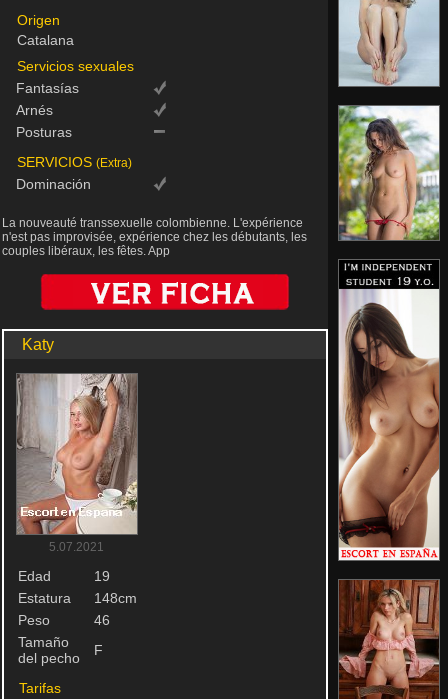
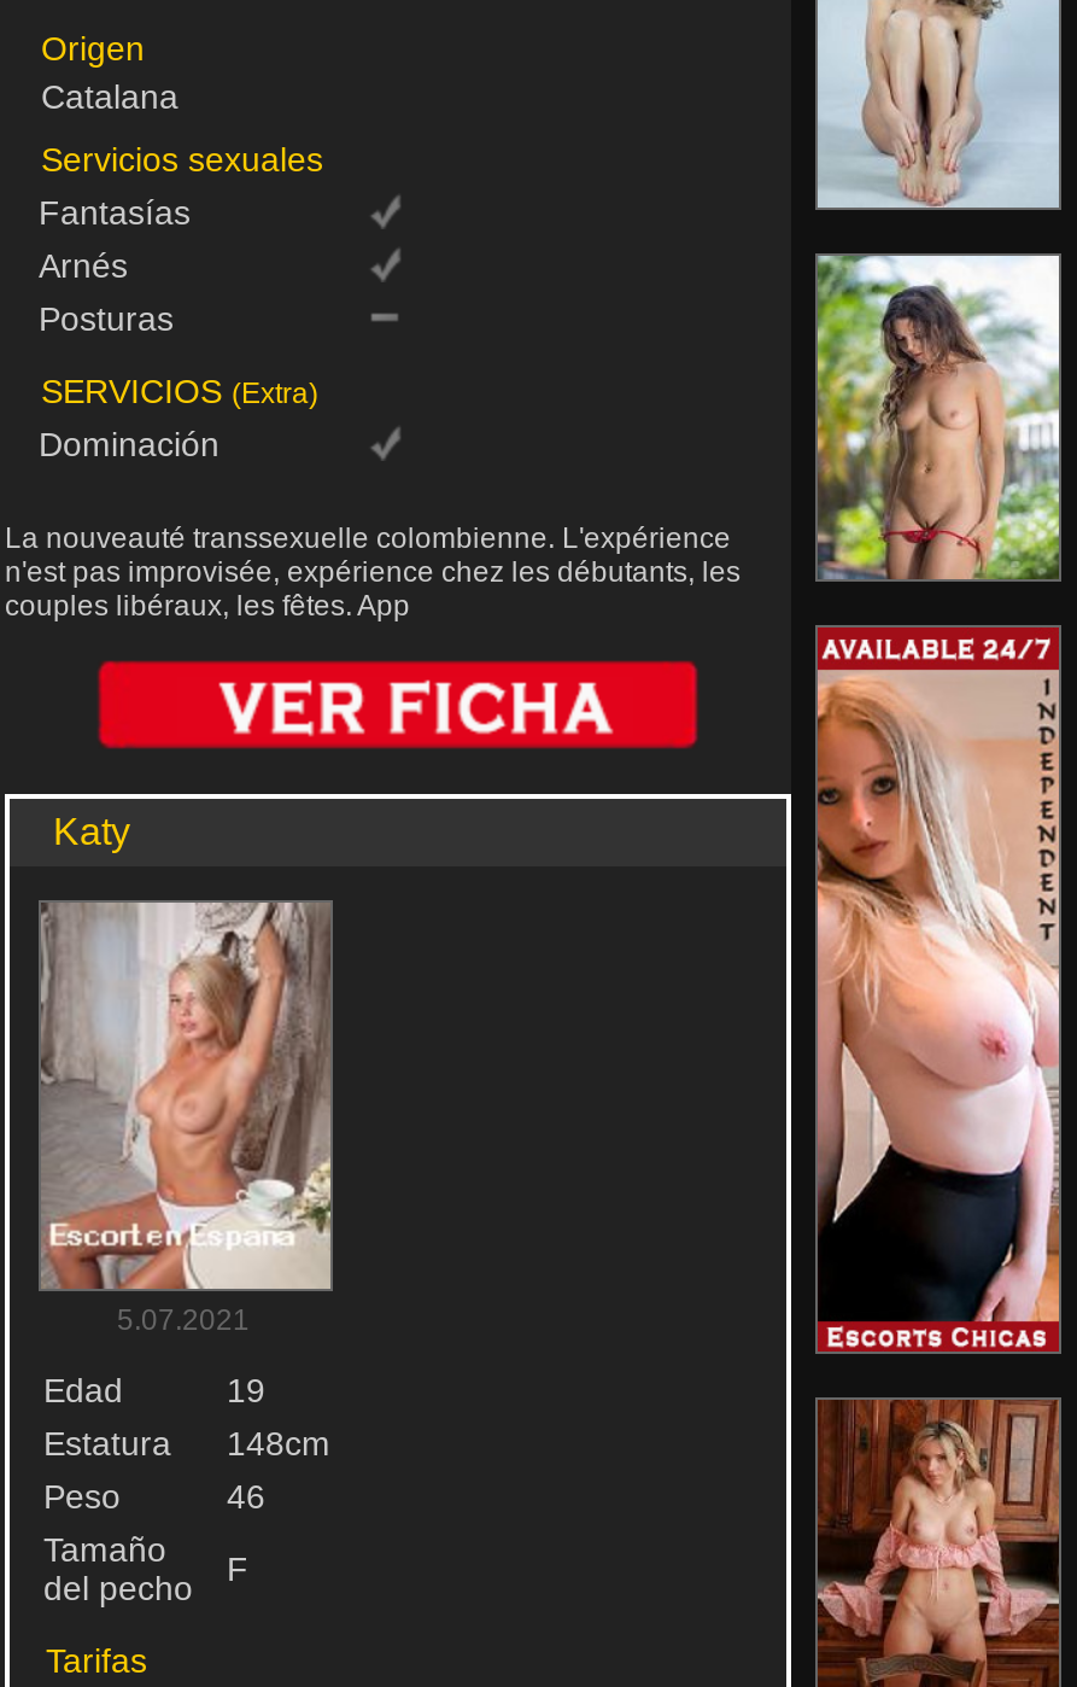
- [image]
+ [image]
